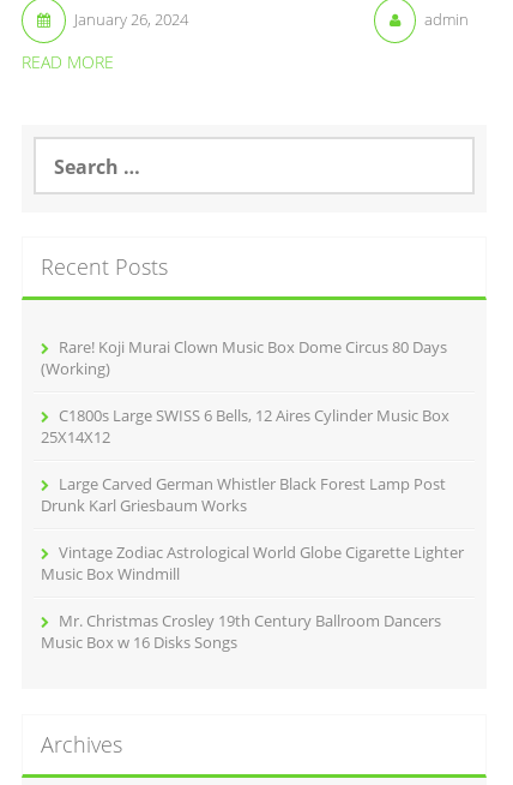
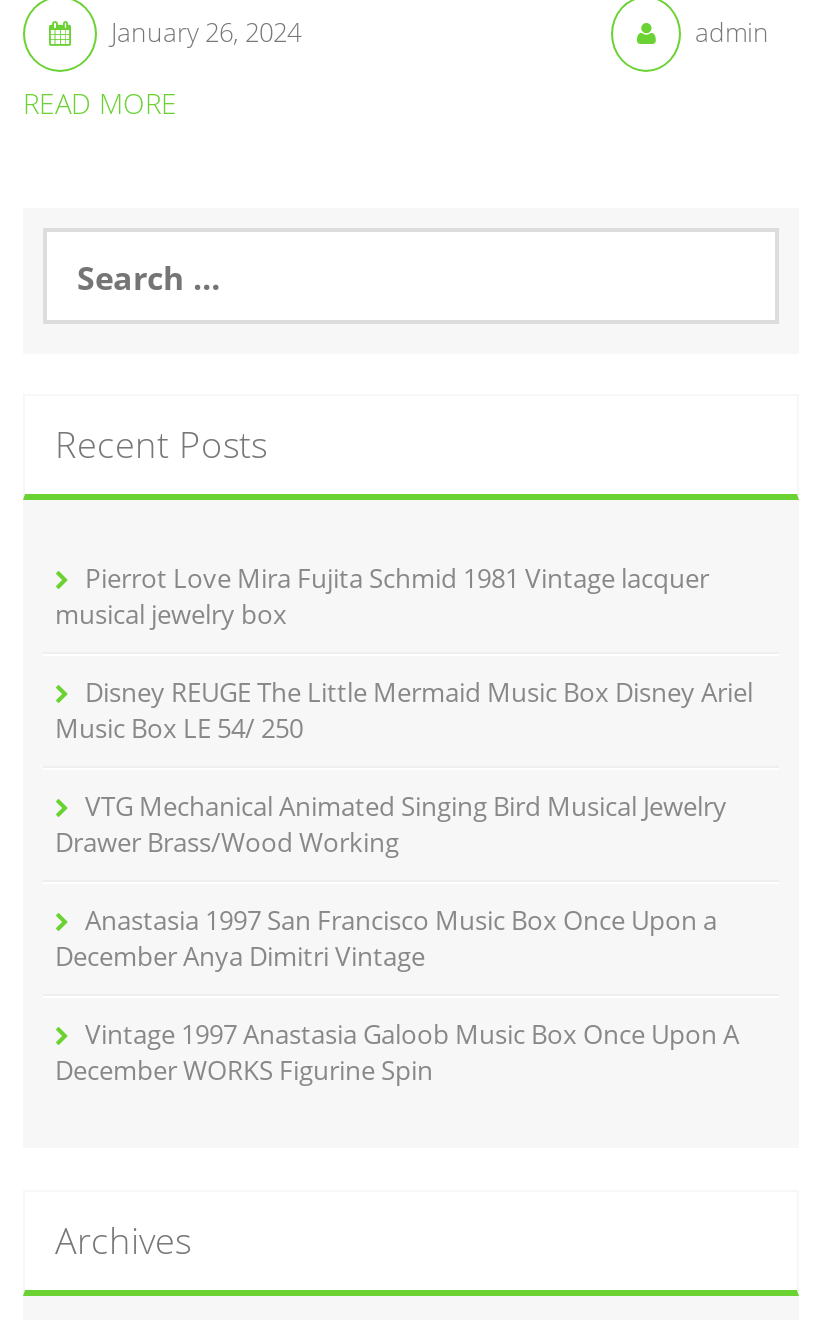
- Rare! Koji Murai Clown Music Box Dome Circus 80 Days
- (Working)
+ Pierrot Love Mira Fujita Schmid 1981 Vintage lacquer
+ musical jewelry box

- C1800s Large SWISS 6 Bells, 12 Aires Cylinder Music Box
- 25X14X12
+ Disney REUGE The Little Mermaid Music Box Disney Ariel
+ Music Box LE 54/ 250

- Large Carved German Whistler Black Forest Lamp Post
- Drunk Karl Griesbaum Works
+ VTG Mechanical Animated Singing Bird Musical Jewelry
+ Drawer Brass/Wood Working

- Vintage Zodiac Astrological World Globe Cigarette Lighter
- Music Box Windmill
+ Anastasia 1997 San Francisco Music Box Once Upon a
+ December Anya Dimitri Vintage

- Mr. Christmas Crosley 19th Century Ballroom Dancers
- Music Box w 16 Disks Songs
+ Vintage 1997 Anastasia Galoob Music Box Once Upon A
+ December WORKS Figurine Spin
